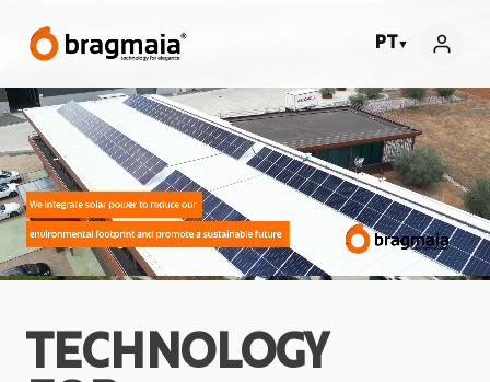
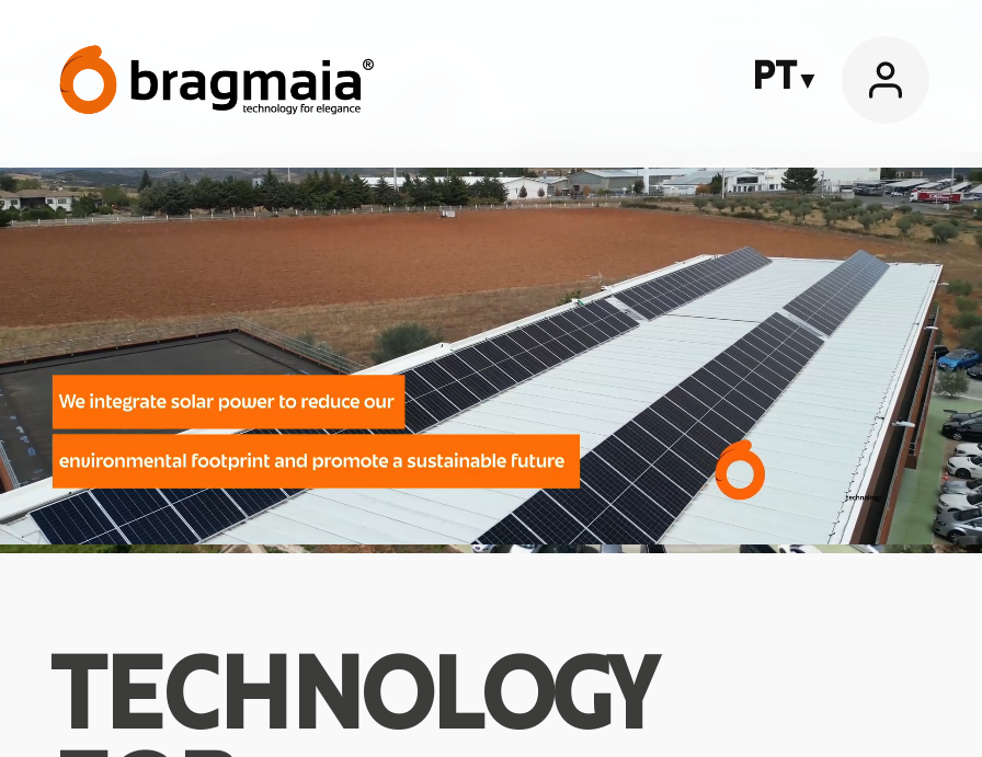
- [image]
+ [image]
